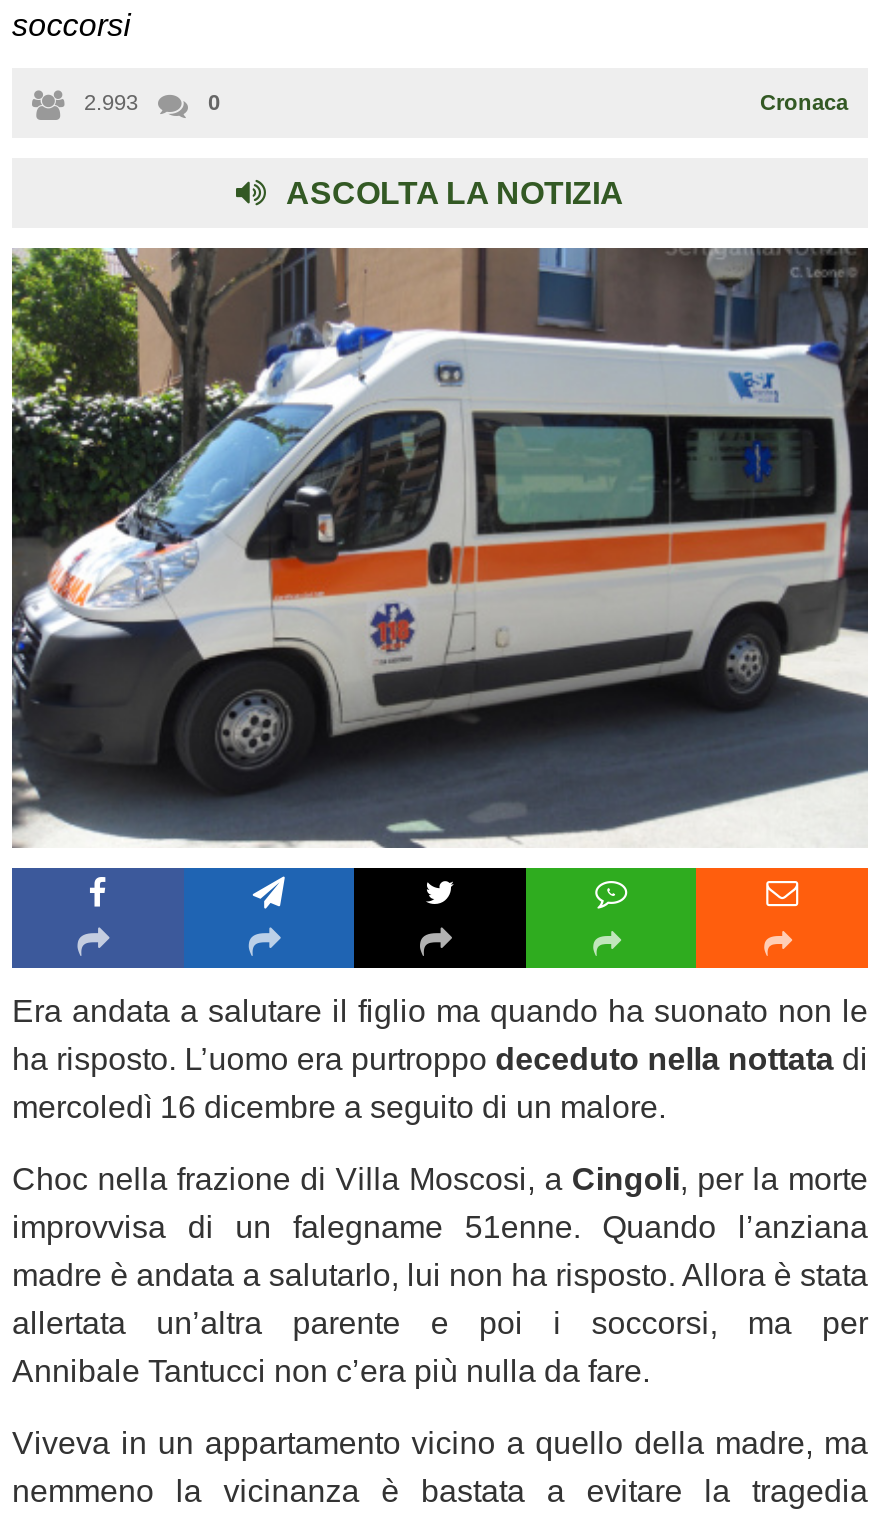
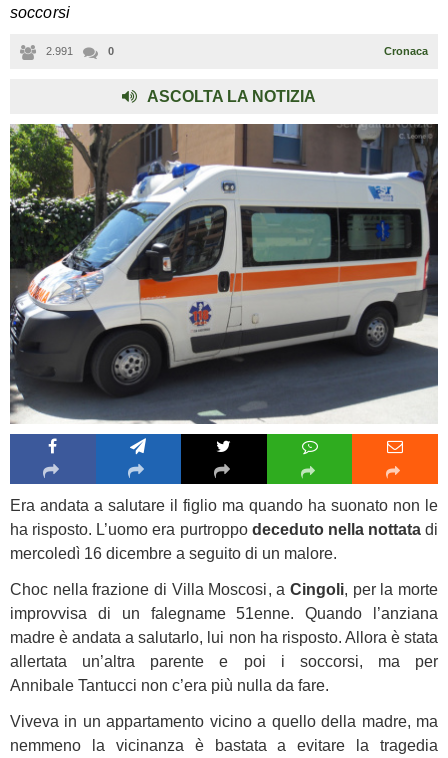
- 2.993
+ 2.991
